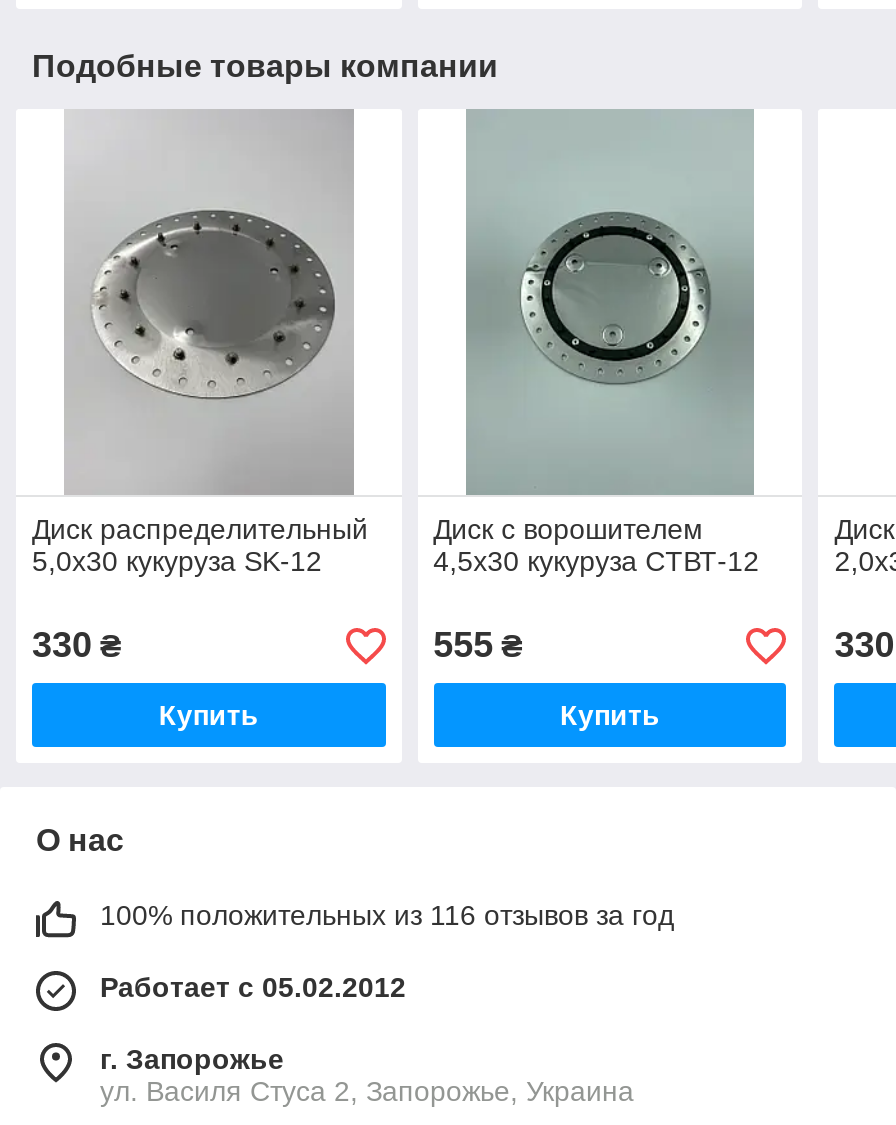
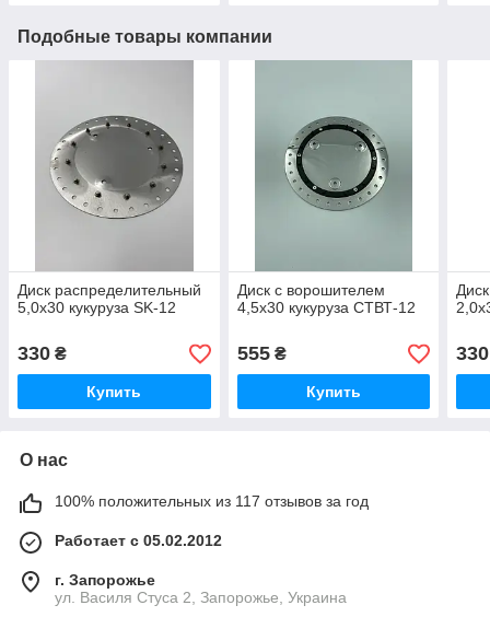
- 100% положительных из 116 отзывов за год
+ 100% положительных из 117 отзывов за год
